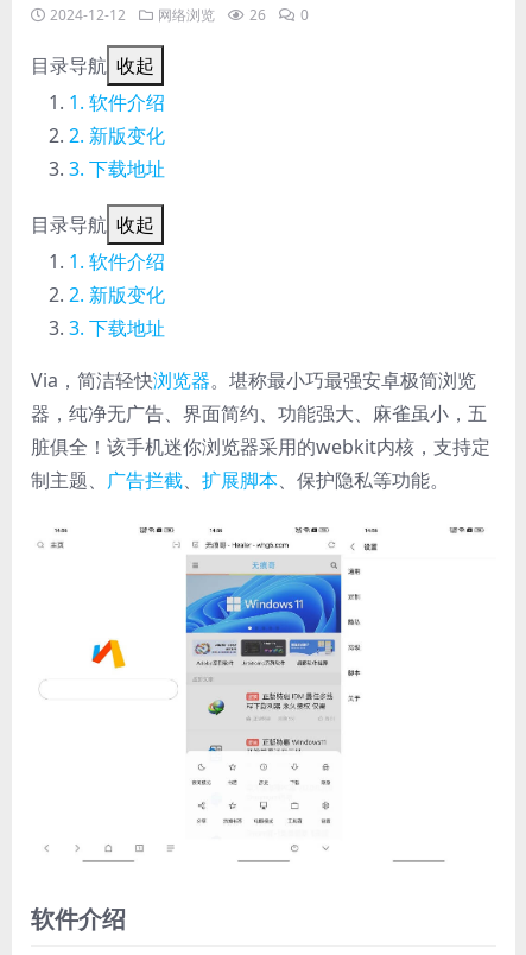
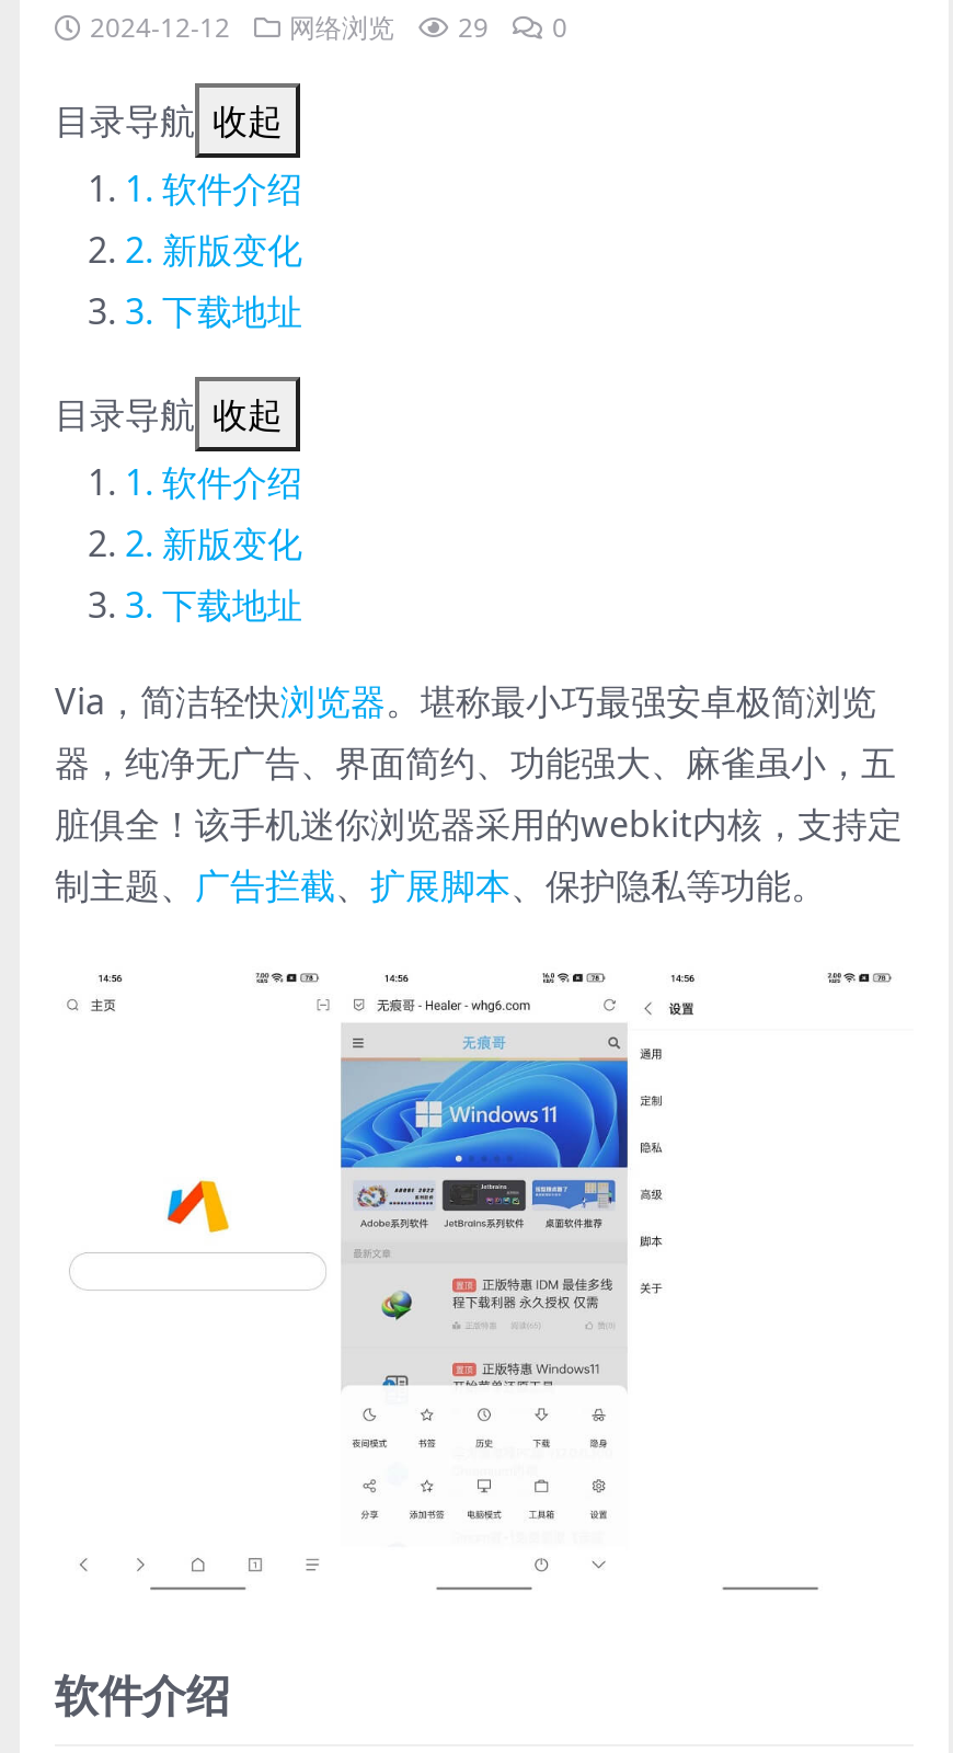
- 2024-12-12 网络浏览 26 0
+ 2024-12-12 网络浏览 29 0
